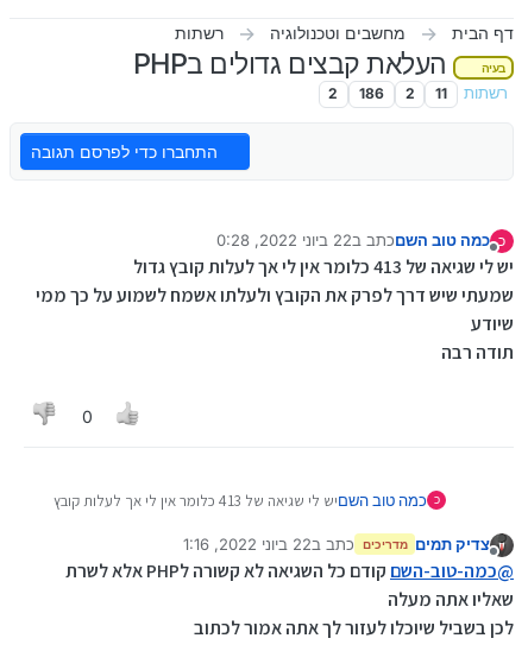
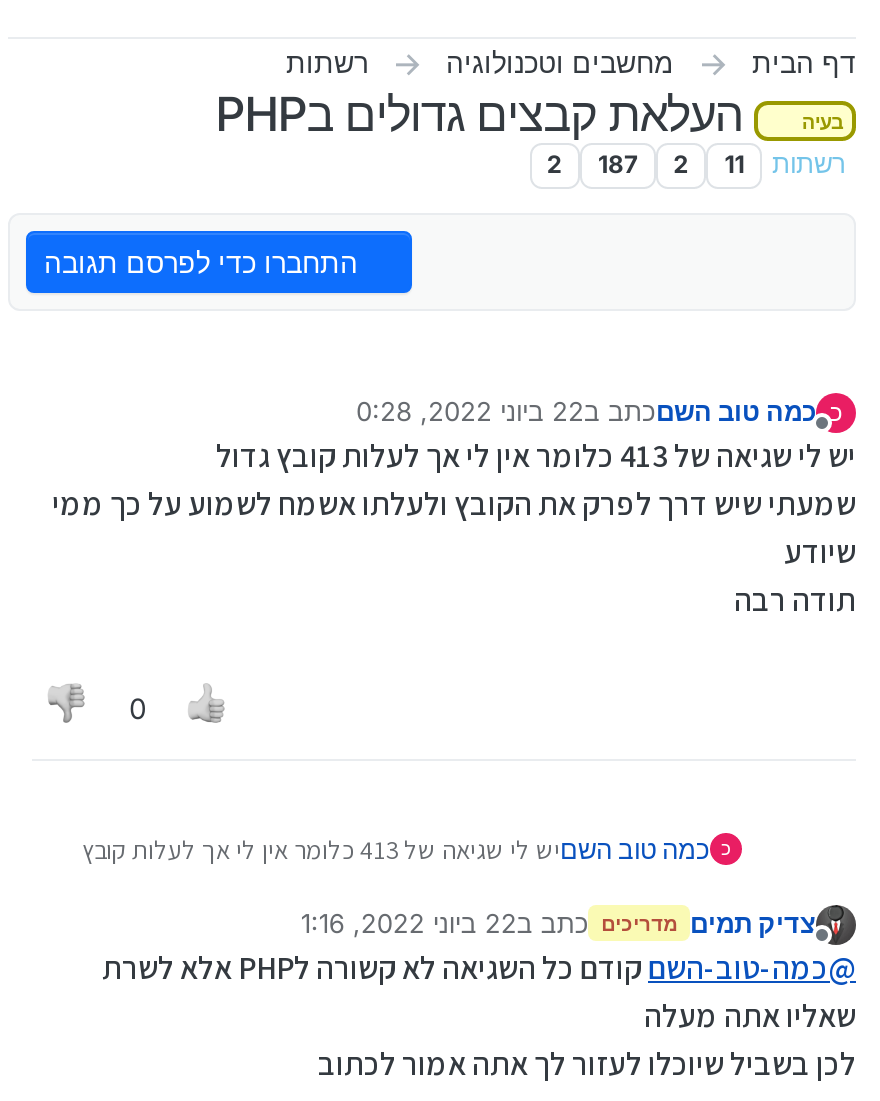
- רשתות 11 2 186 2
+ רשתות 11 2 187 2
